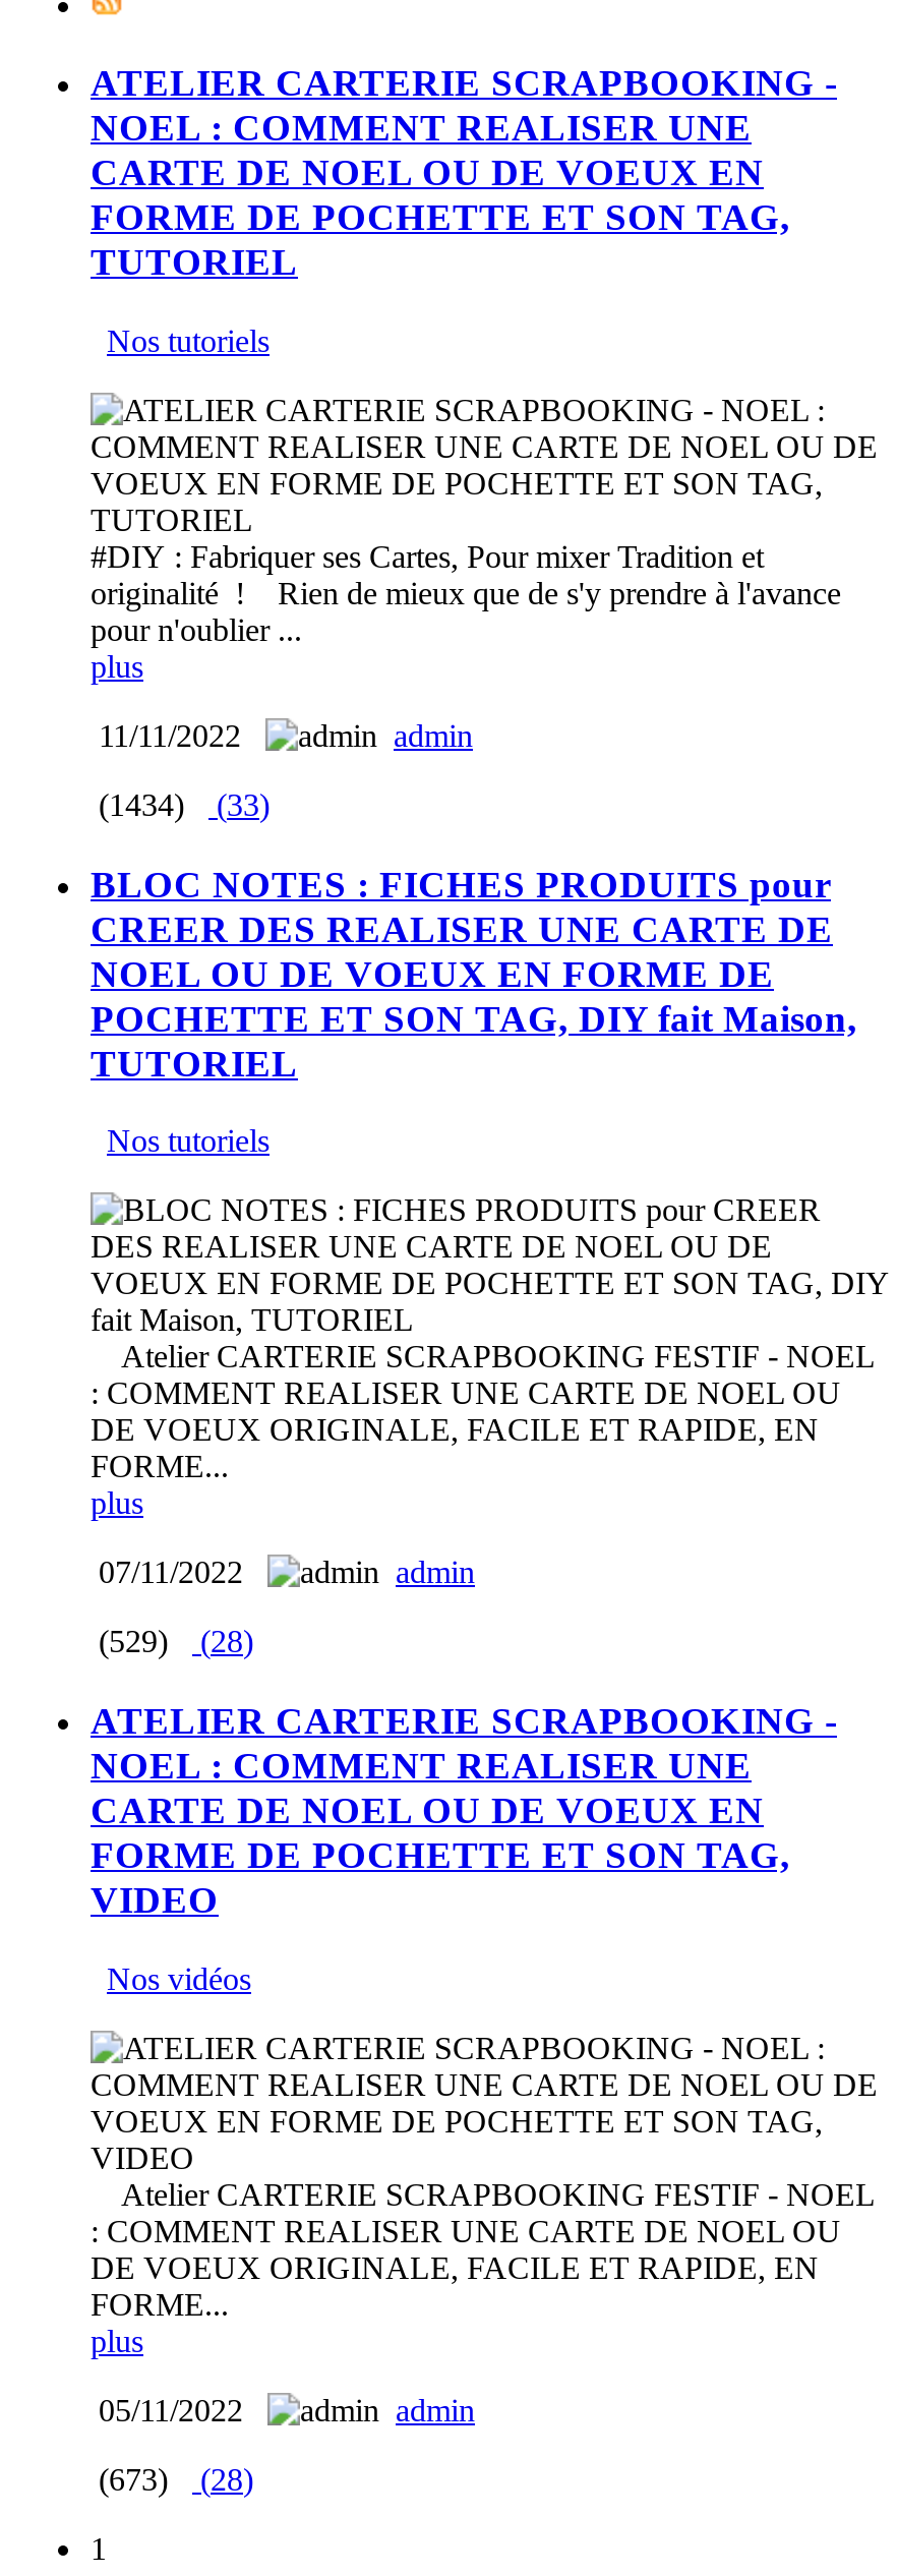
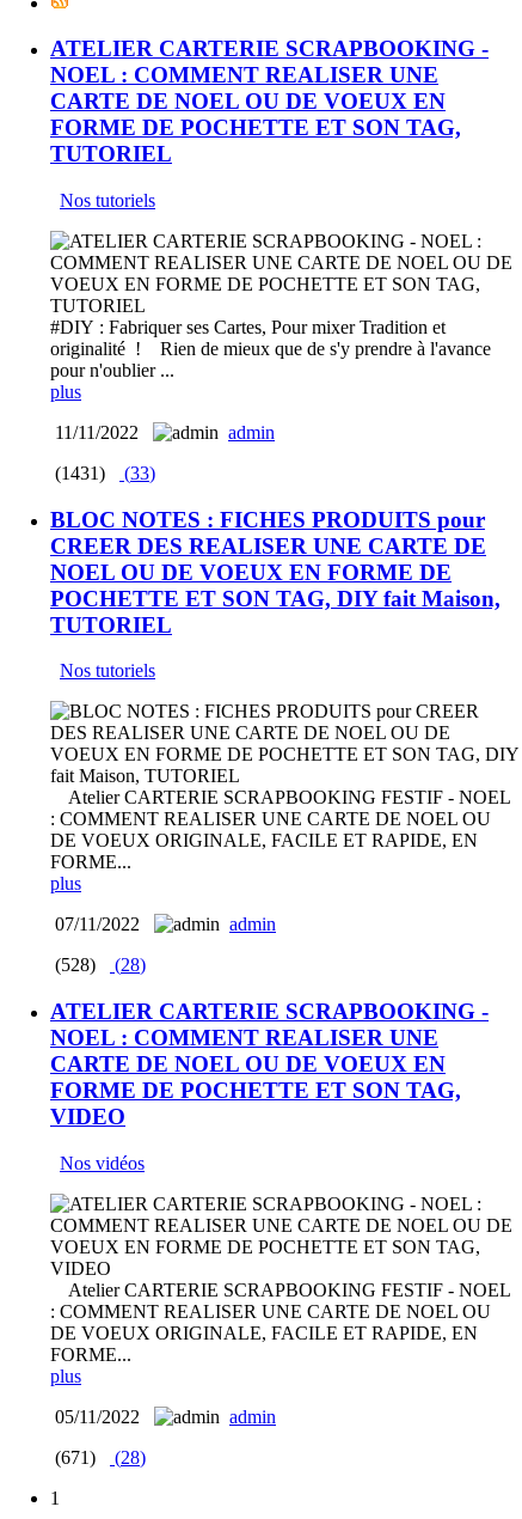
- (1434) (33)
+ (1431) (33)

- (529) (28)
+ (528) (28)

- (673) (28)
+ (671) (28)
